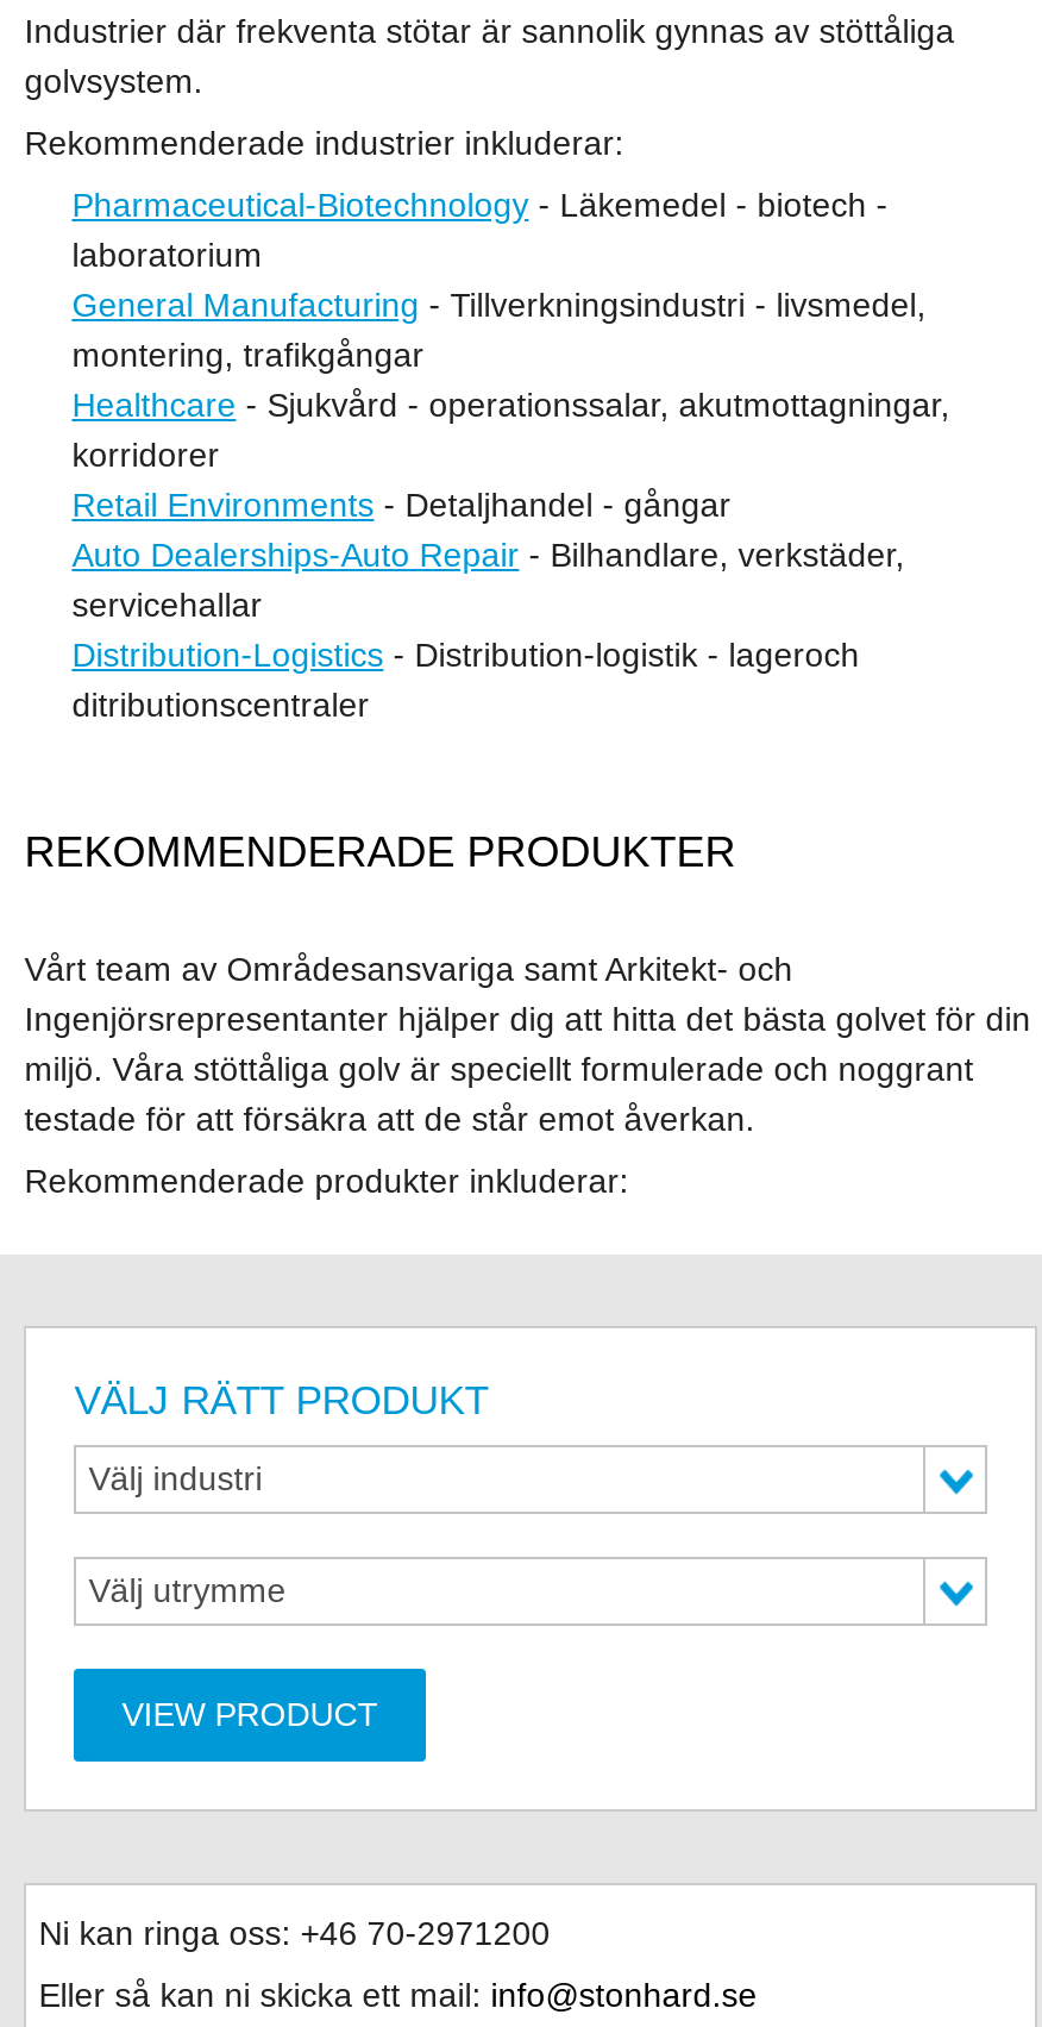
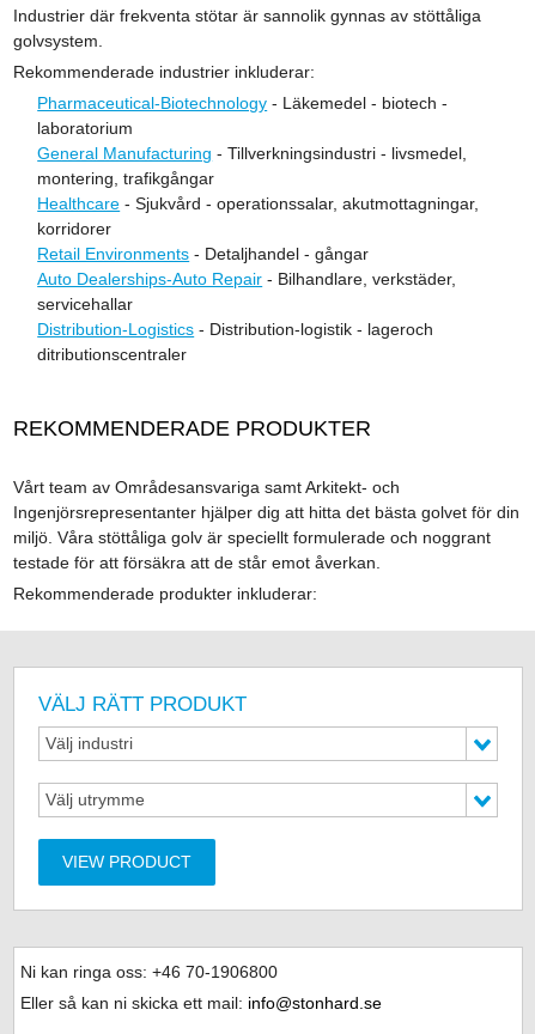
- Ni kan ringa oss: +46 70-2971200
+ Ni kan ringa oss: +46 70-1906800
